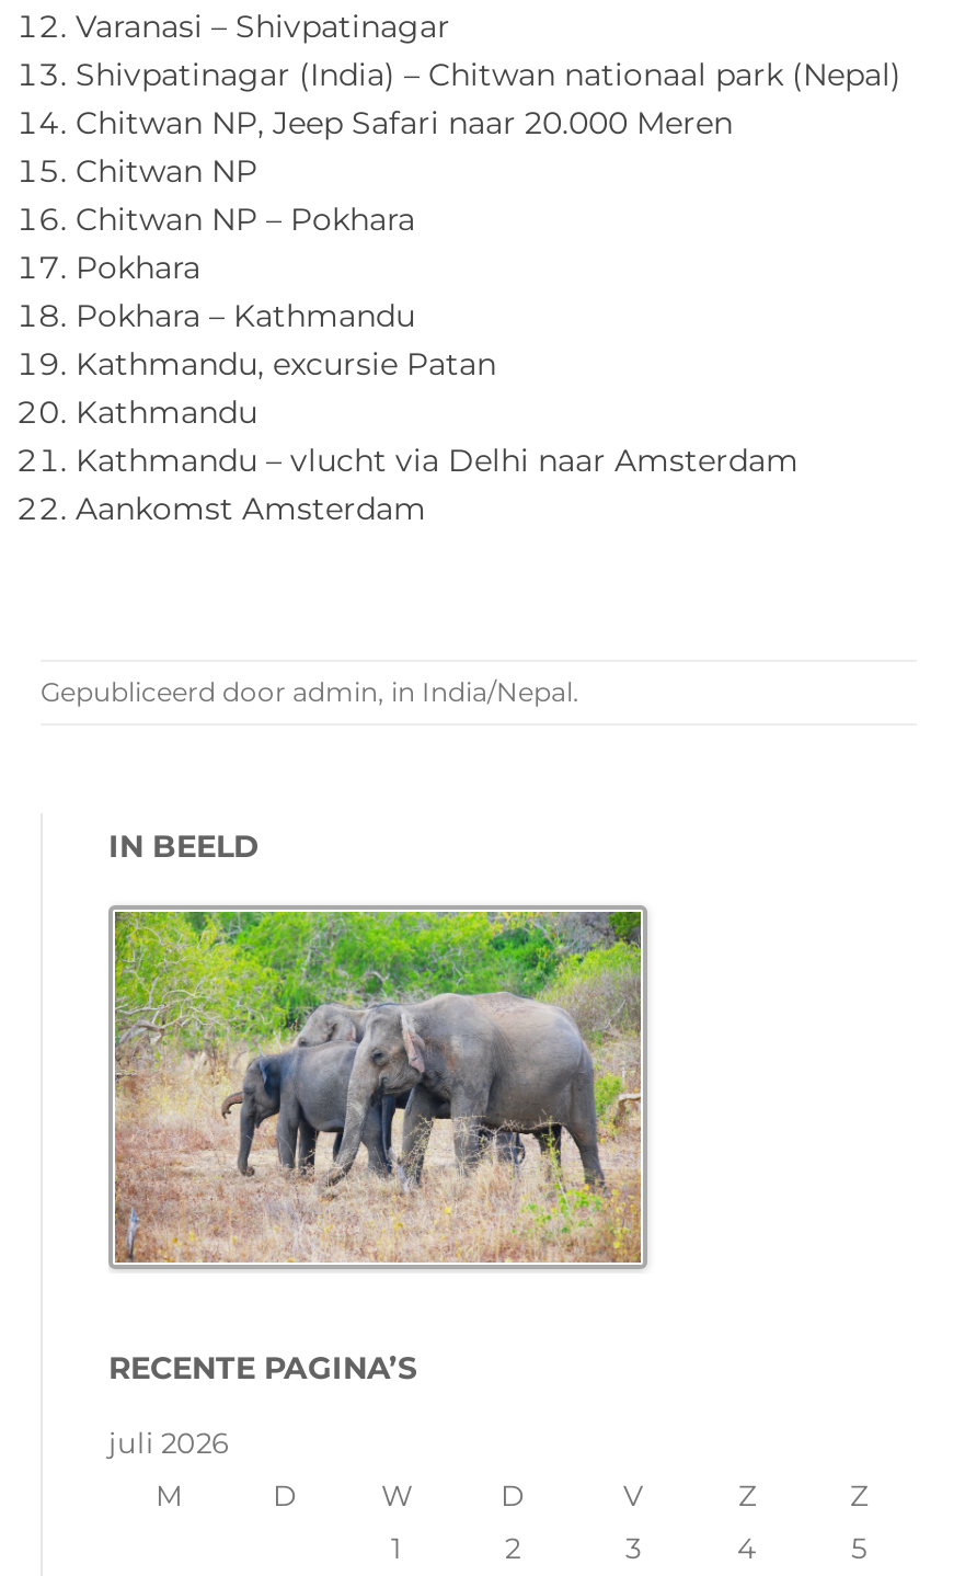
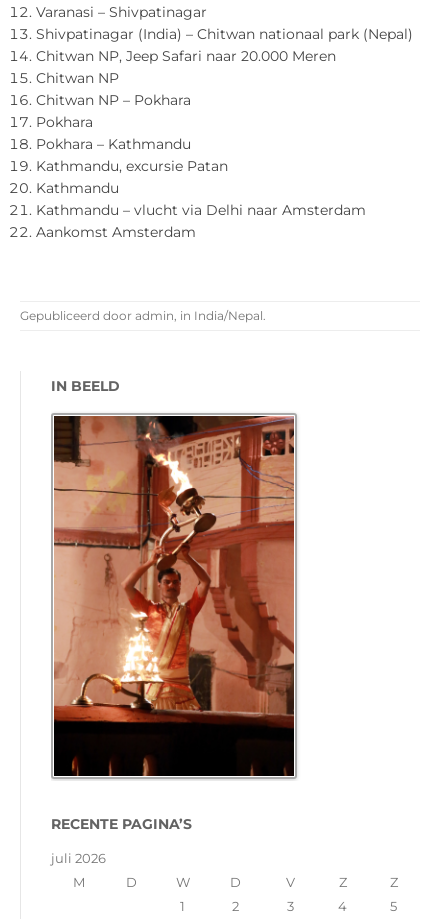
- [image]
+ [image]
